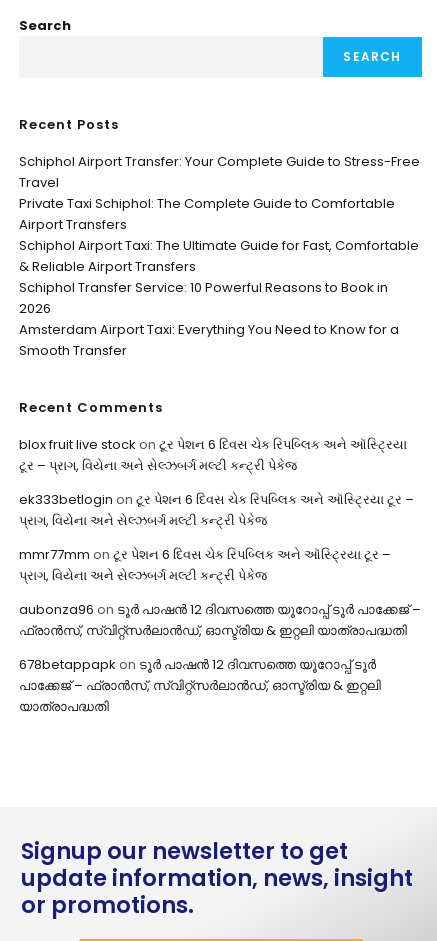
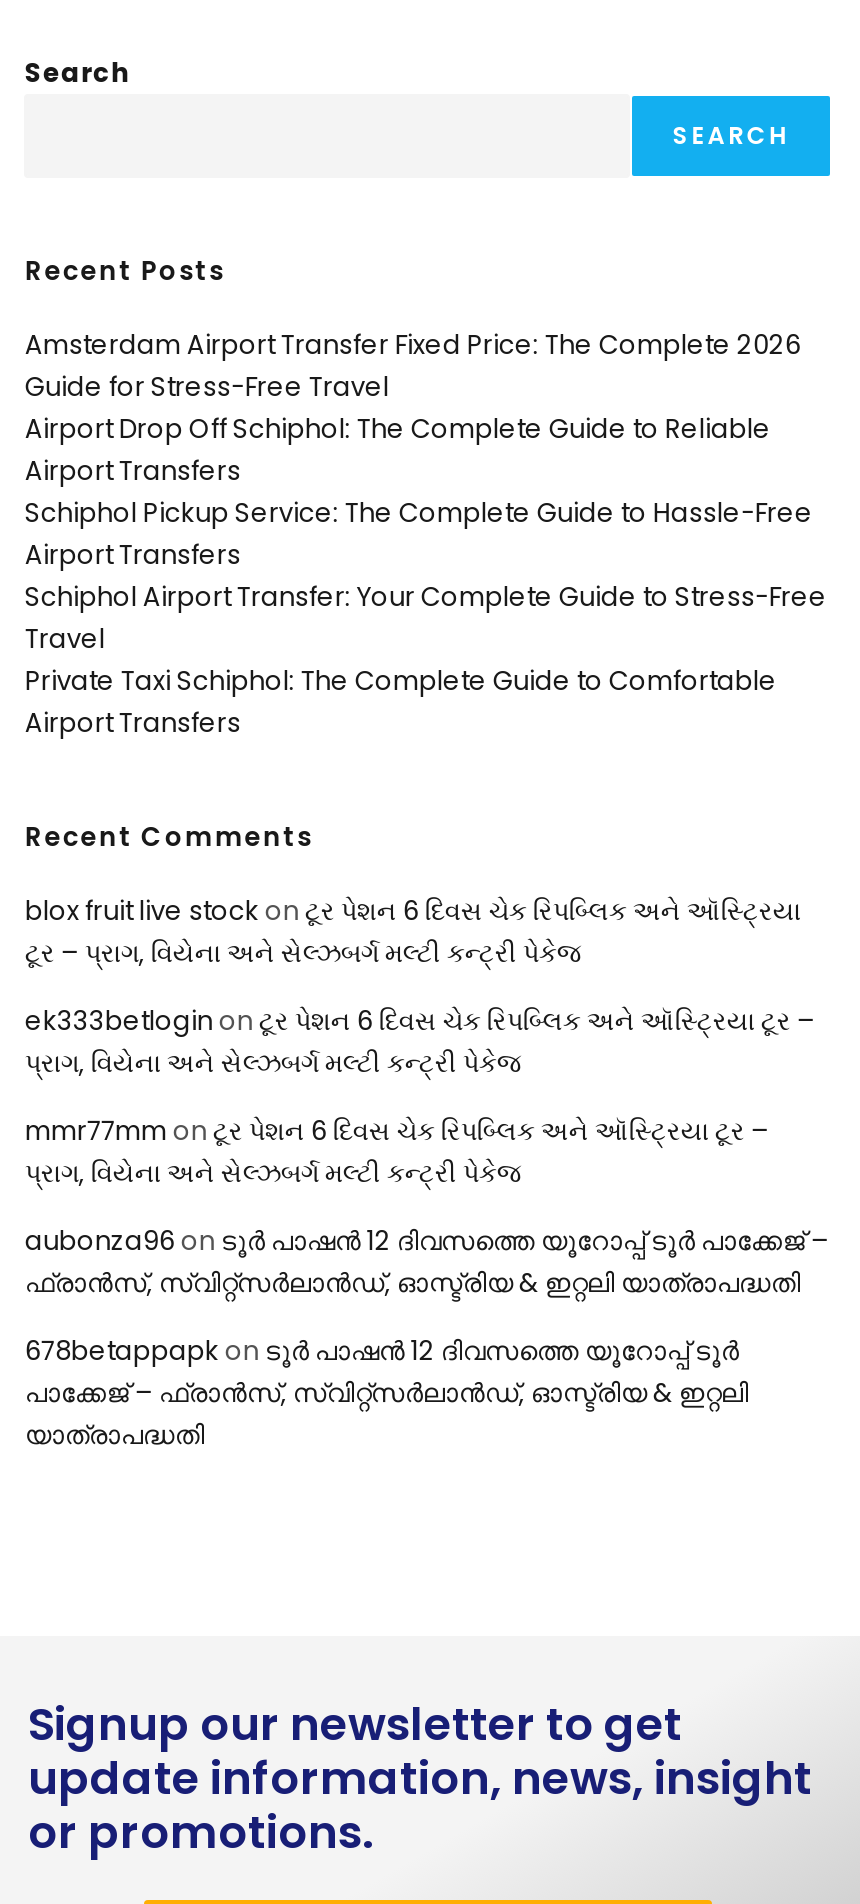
+ Amsterdam Airport Transfer Fixed Price: The Complete 2026
+ Guide for Stress-Free Travel
+ Airport Drop Off Schiphol: The Complete Guide to Reliable
+ Airport Transfers
+ Schiphol Pickup Service: The Complete Guide to Hassle-Free
+ Airport Transfers

moved down: Schiphol Airport Transfer: Your Complete Guide to Stress-Free | Travel | Private Taxi Schiphol: The Complete Guide to Comfortable | Airport Transfers

- Schiphol Airport Taxi: The Ultimate Guide for Fast, Comfortable
- & Reliable Airport Transfers
- Schiphol Transfer Service: 10 Powerful Reasons to Book in
- 2026
- Amsterdam Airport Taxi: Everything You Need to Know for a
- Smooth Transfer
